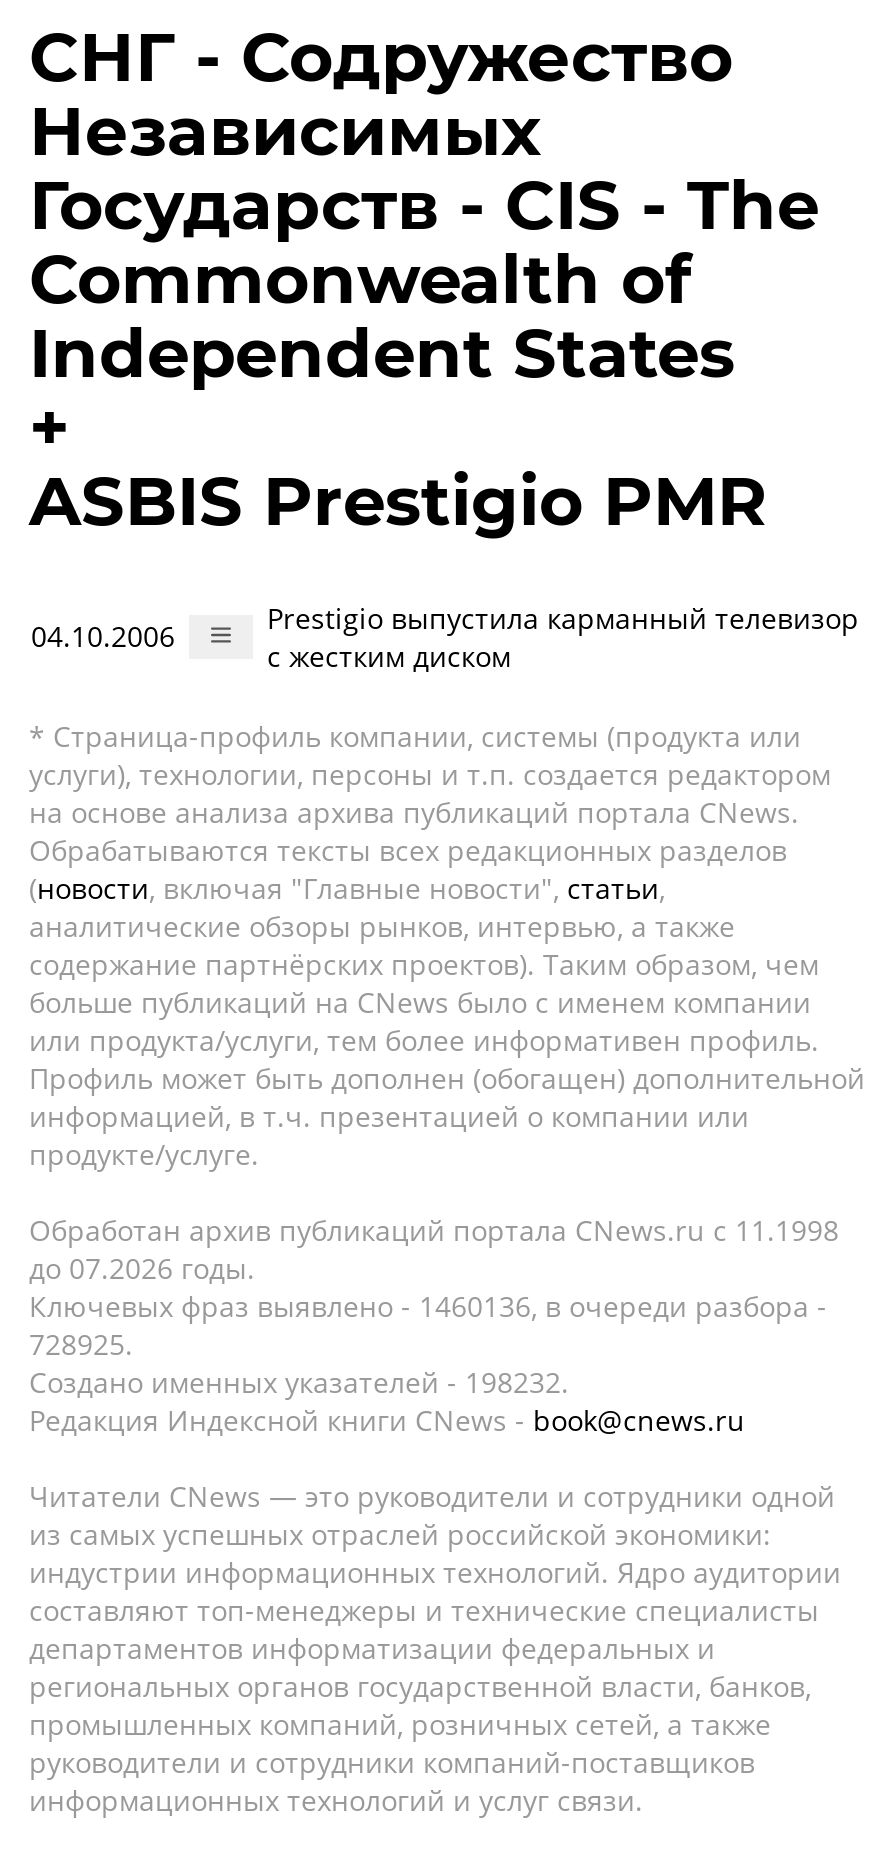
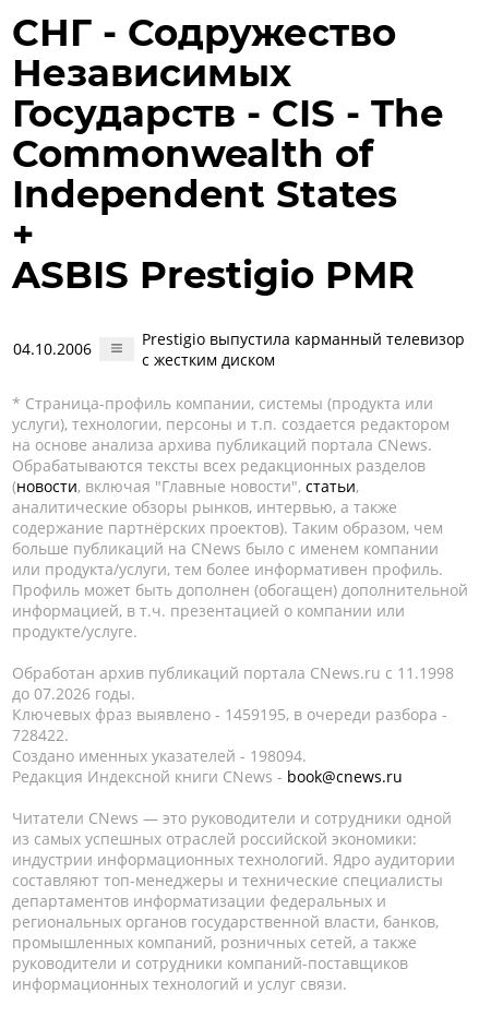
- Ключевых фраз выявлено - 1460136, в очереди разбора -
+ Ключевых фраз выявлено - 1459195, в очереди разбора -

- 728925.
+ 728422.

- Создано именных указателей - 198232.
+ Создано именных указателей - 198094.
